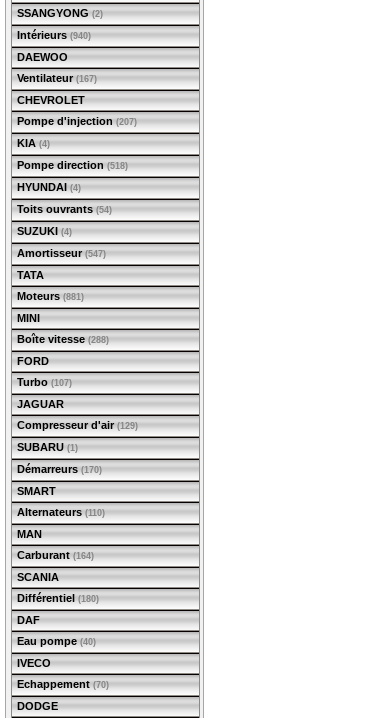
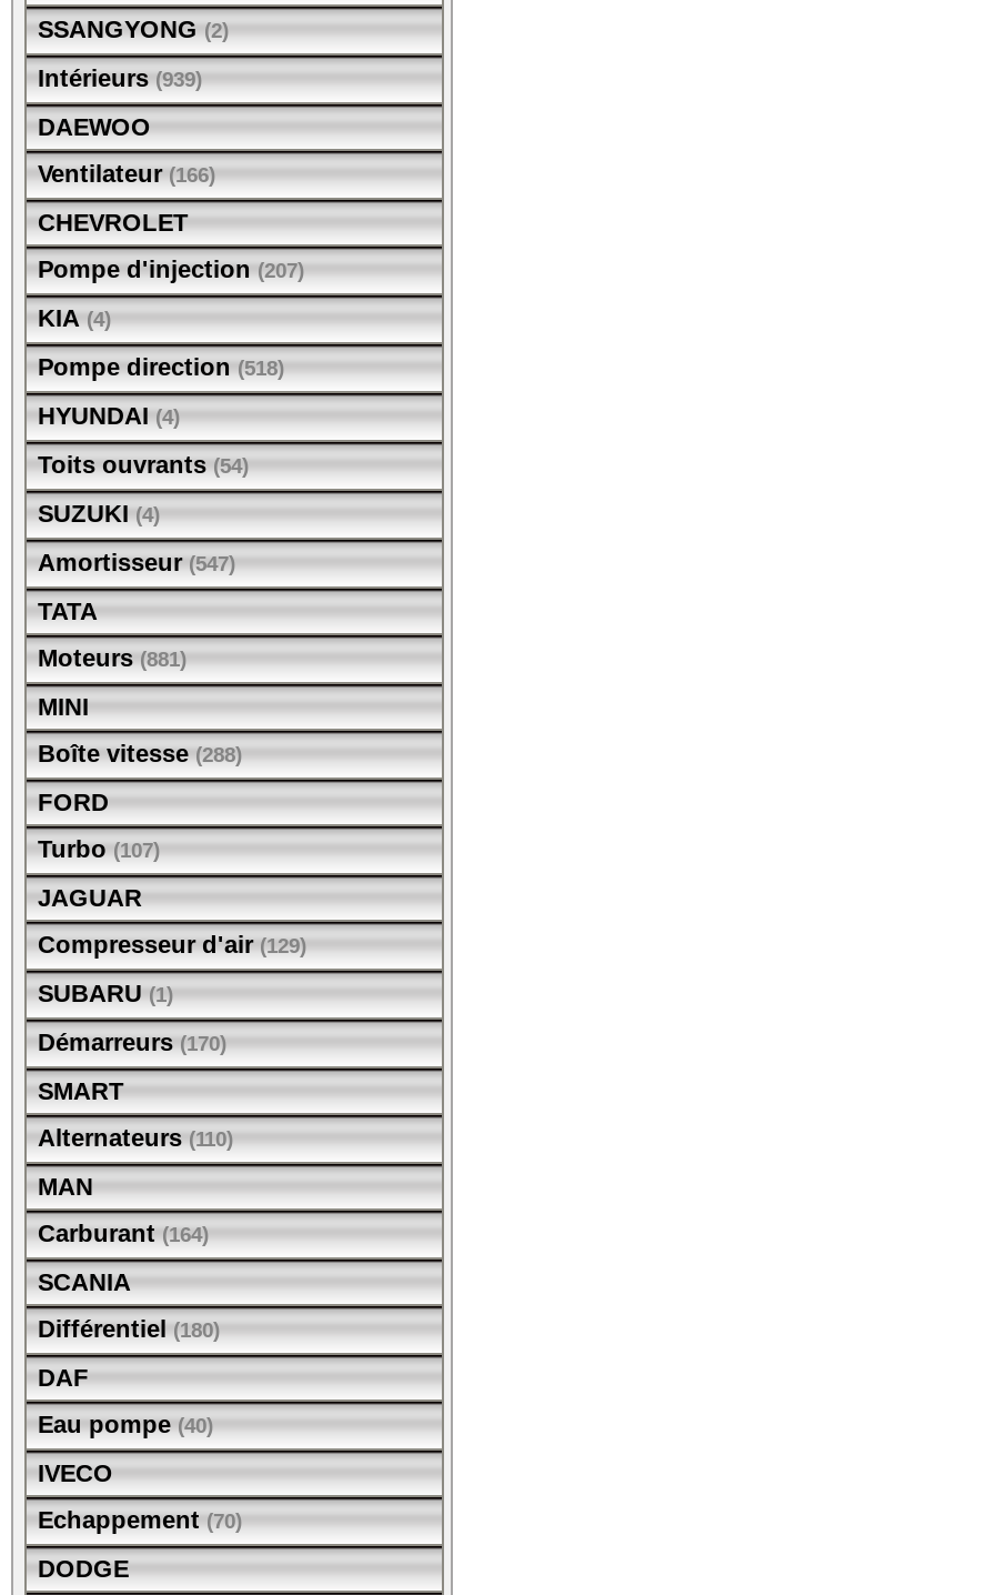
- Intérieurs (940)
+ Intérieurs (939)

- Ventilateur (167)
+ Ventilateur (166)
